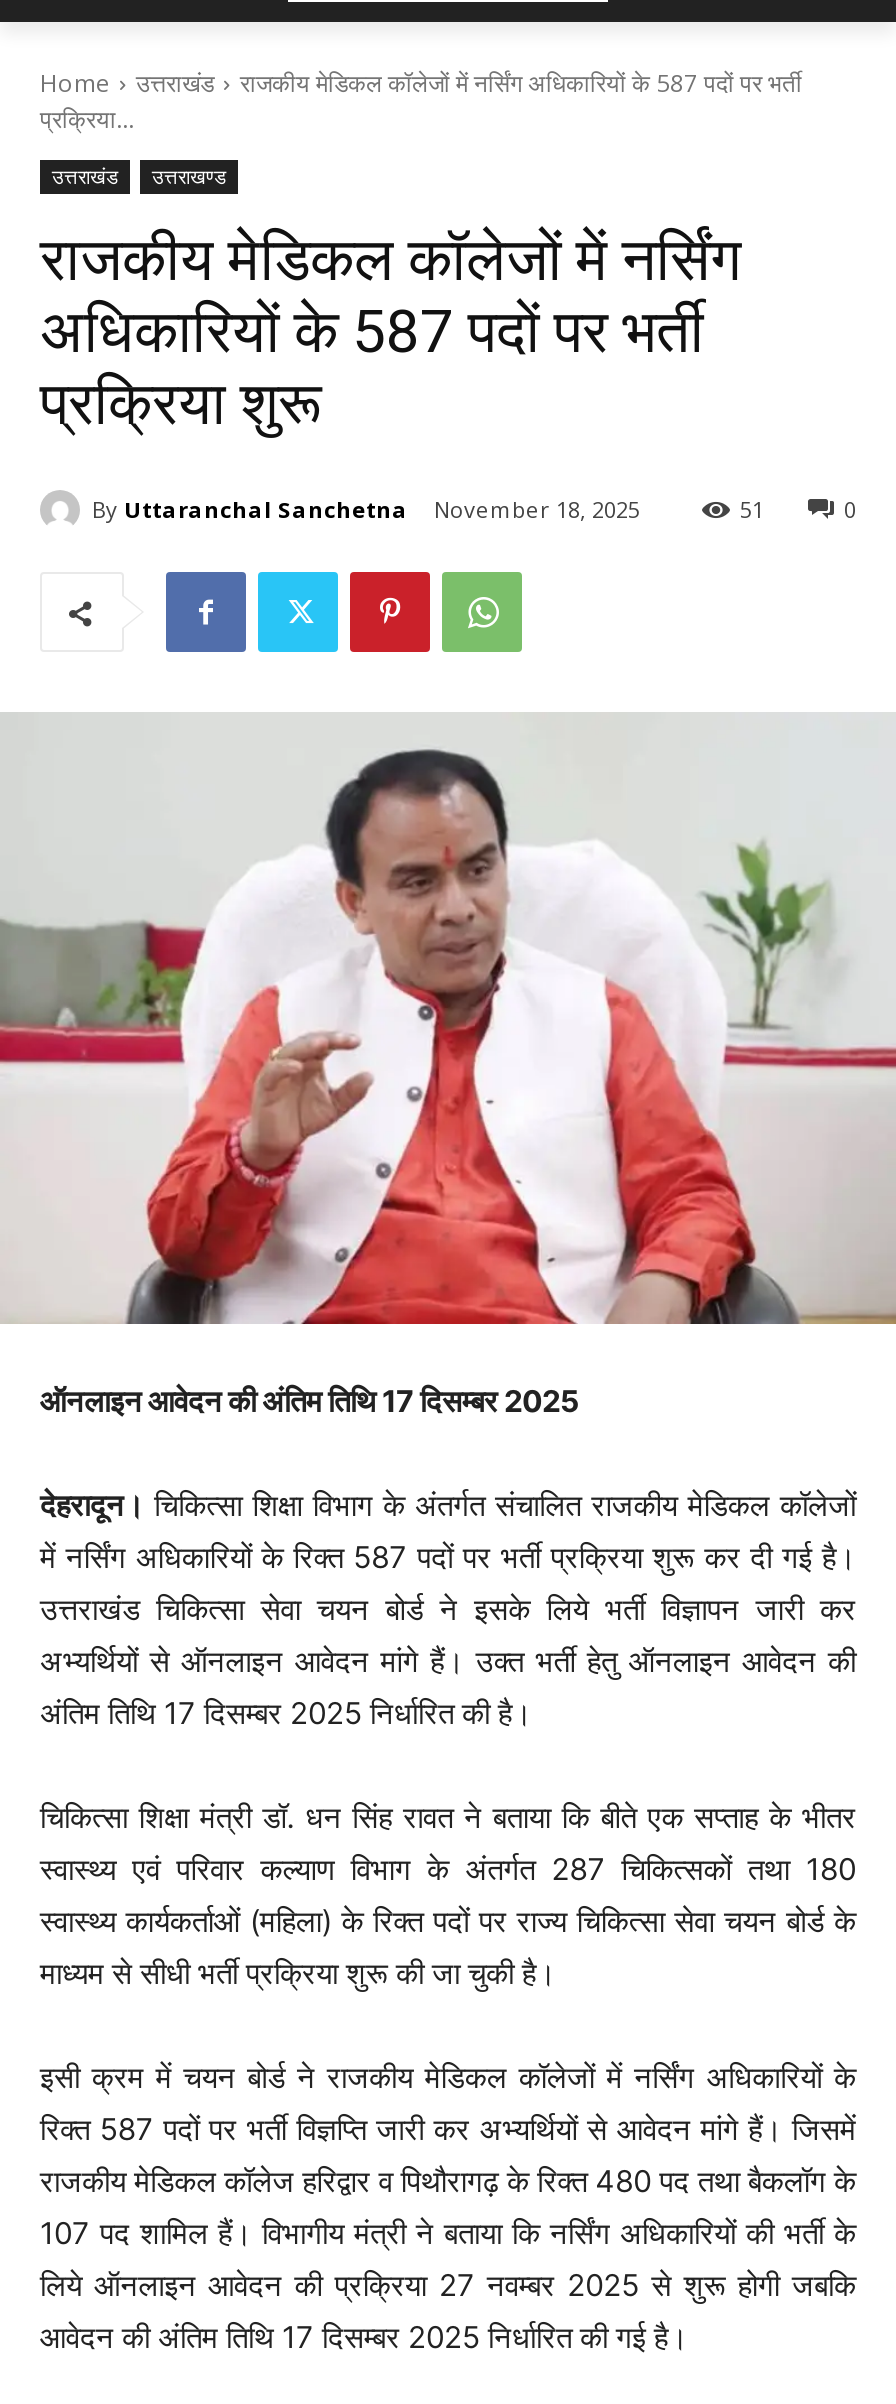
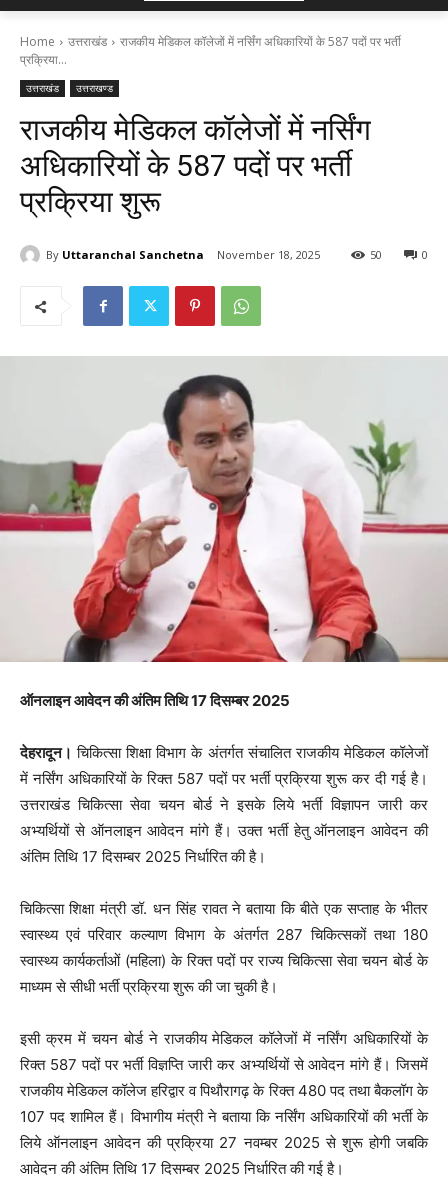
- 51
+ 50
